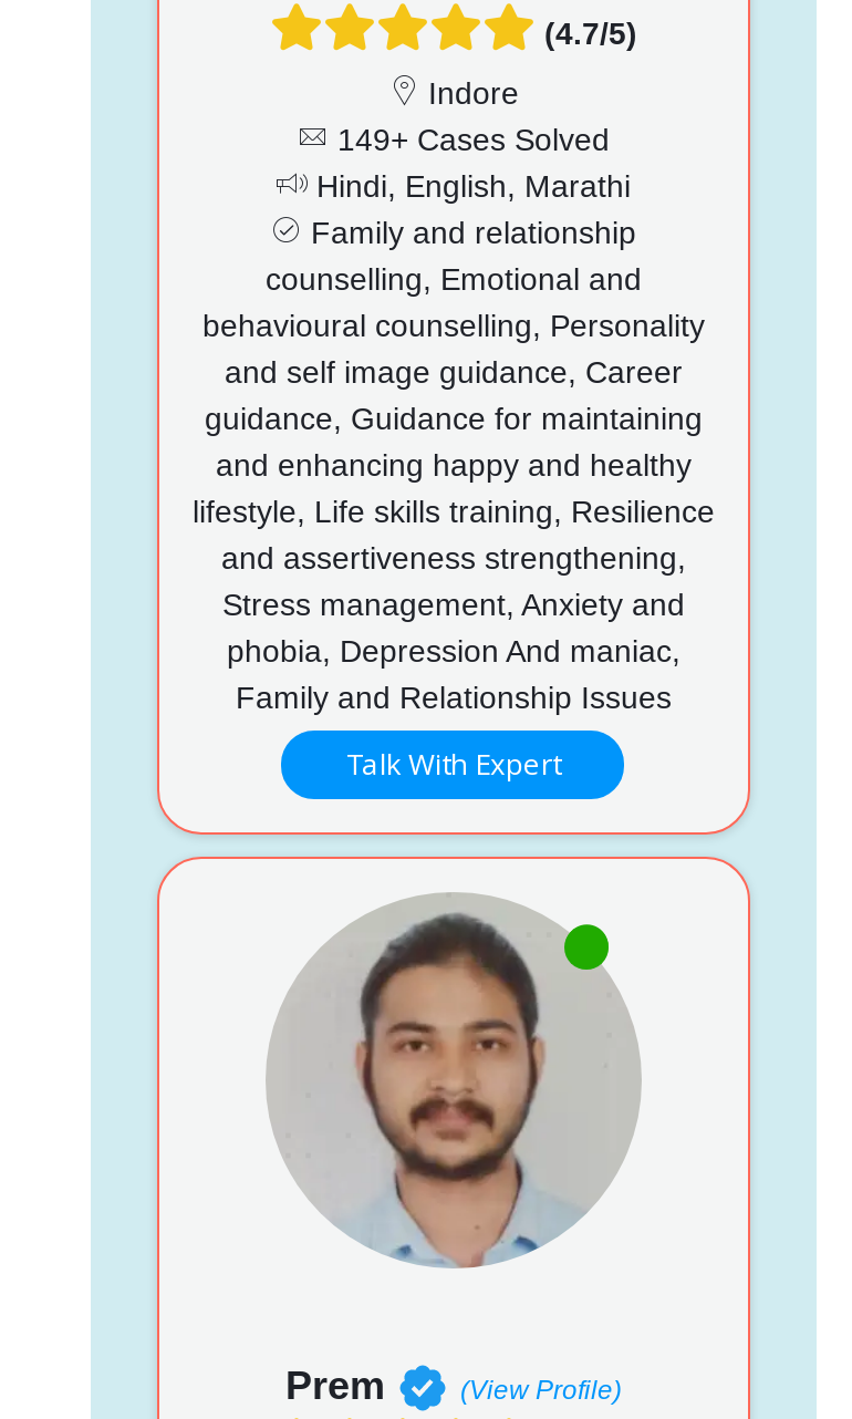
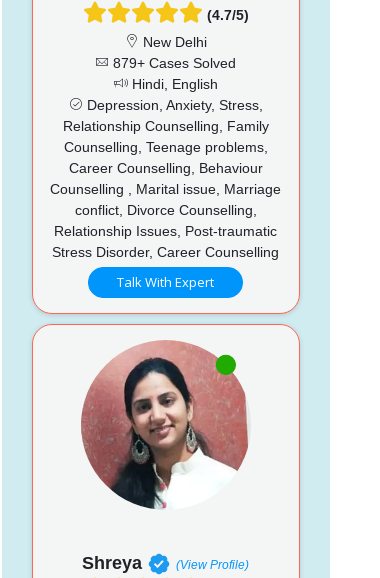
- Indore
- 149+ Cases Solved
- Hindi, English, Marathi
- Family and relationship
- counselling, Emotional and
- behavioural counselling, Personality
- and self image guidance, Career
- guidance, Guidance for maintaining
- and enhancing happy and healthy
- lifestyle, Life skills training, Resilience
- and assertiveness strengthening,
- Stress management, Anxiety and
- phobia, Depression And maniac,
- Family and Relationship Issues
+ New Delhi
+ 879+ Cases Solved
+ Hindi, English
+ Depression, Anxiety, Stress,
+ Relationship Counselling, Family
+ Counselling, Teenage problems,
+ Career Counselling, Behaviour
+ Counselling , Marital issue, Marriage
+ conflict, Divorce Counselling,
+ Relationship Issues, Post-traumatic
+ Stress Disorder, Career Counselling

- [image]
+ [image]

- Prem
+ Shreya
